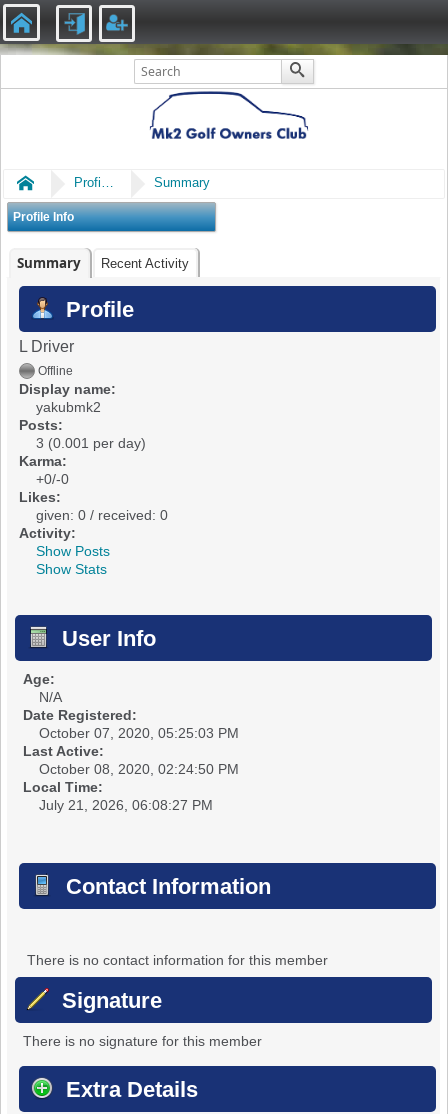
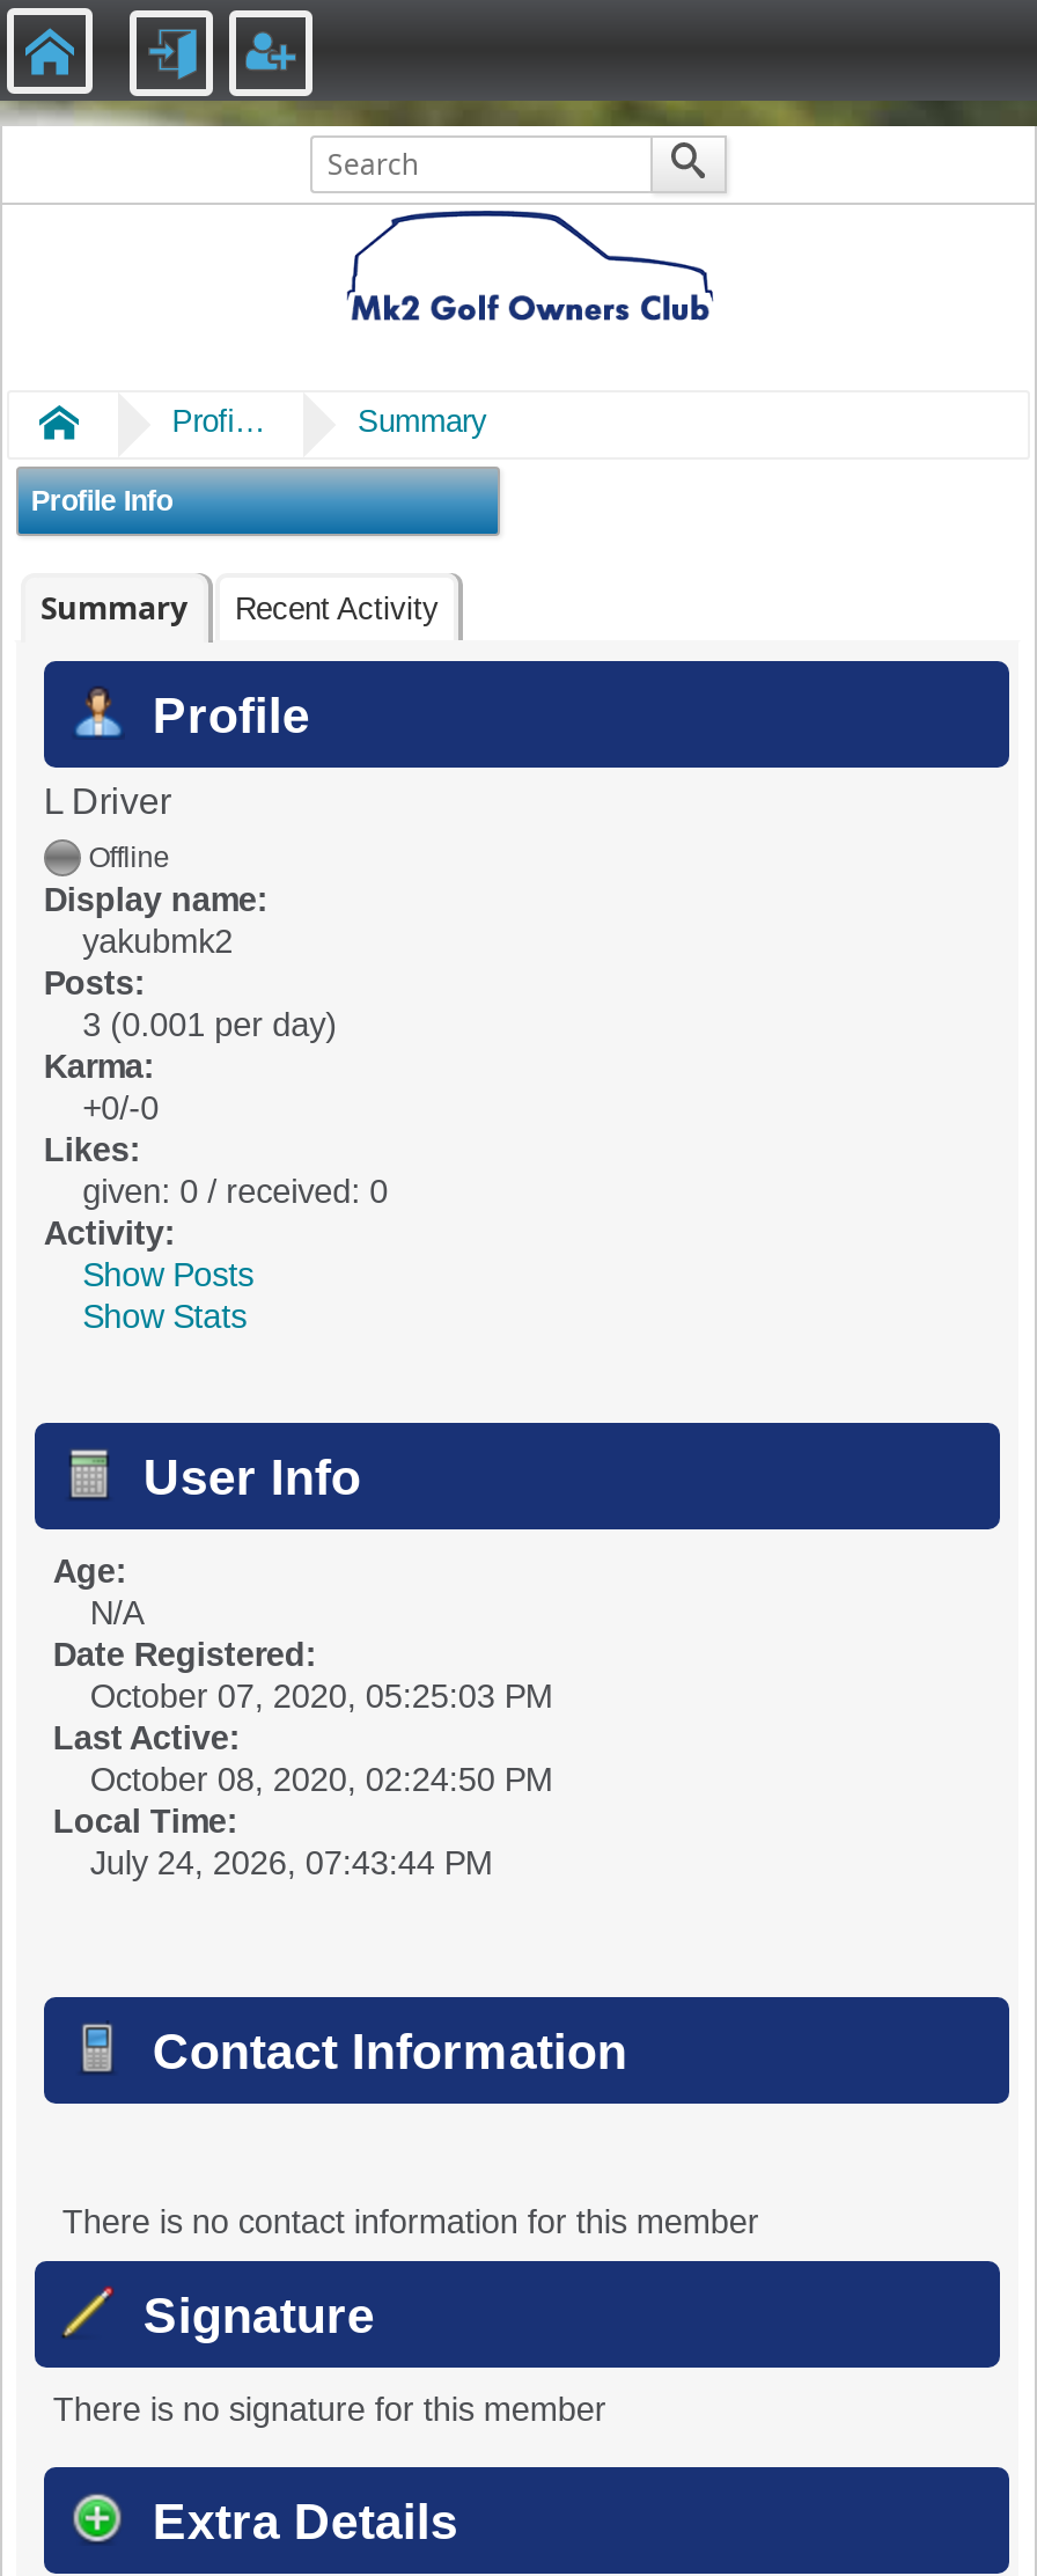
- July 21, 2026, 06:08:27 PM
+ July 24, 2026, 07:43:44 PM
